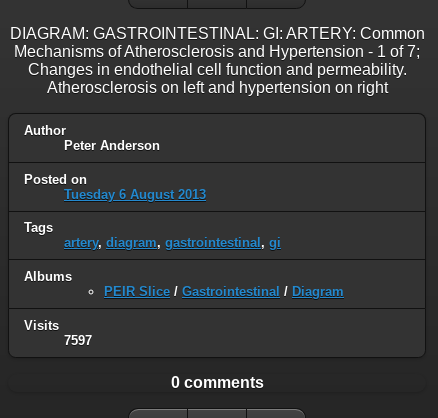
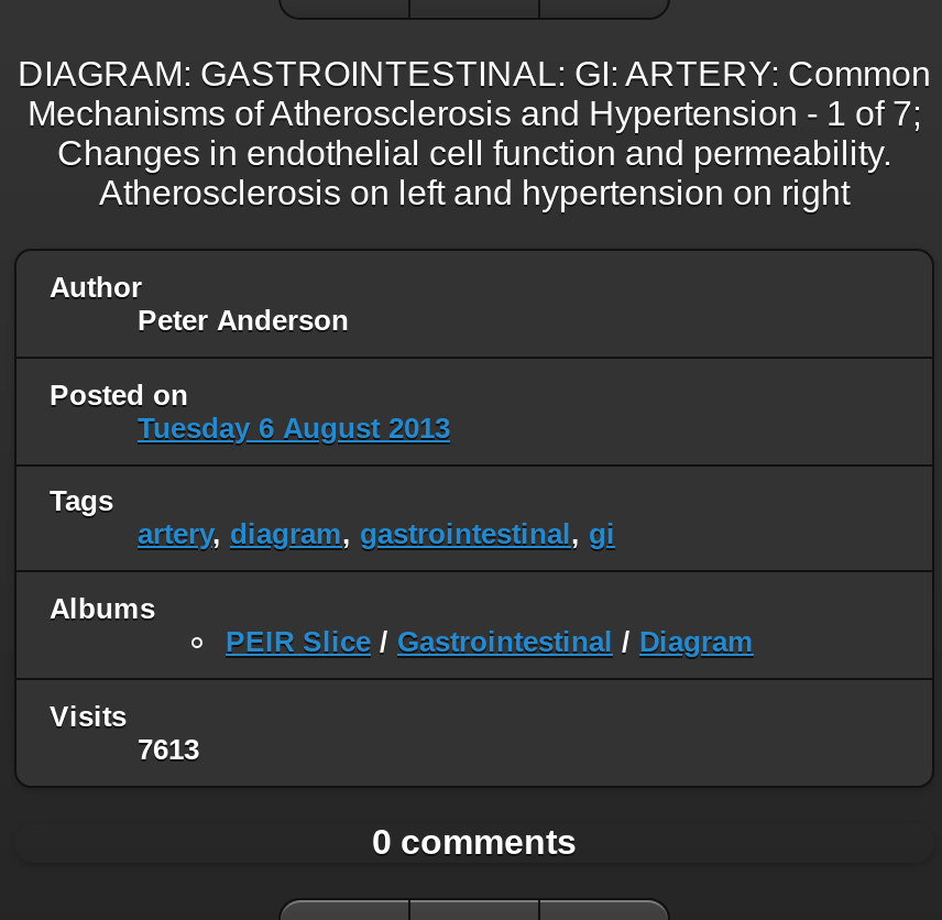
- 7597
+ 7613
